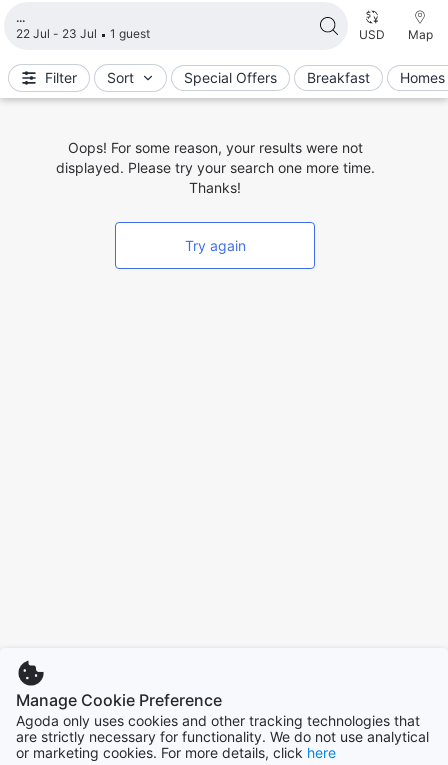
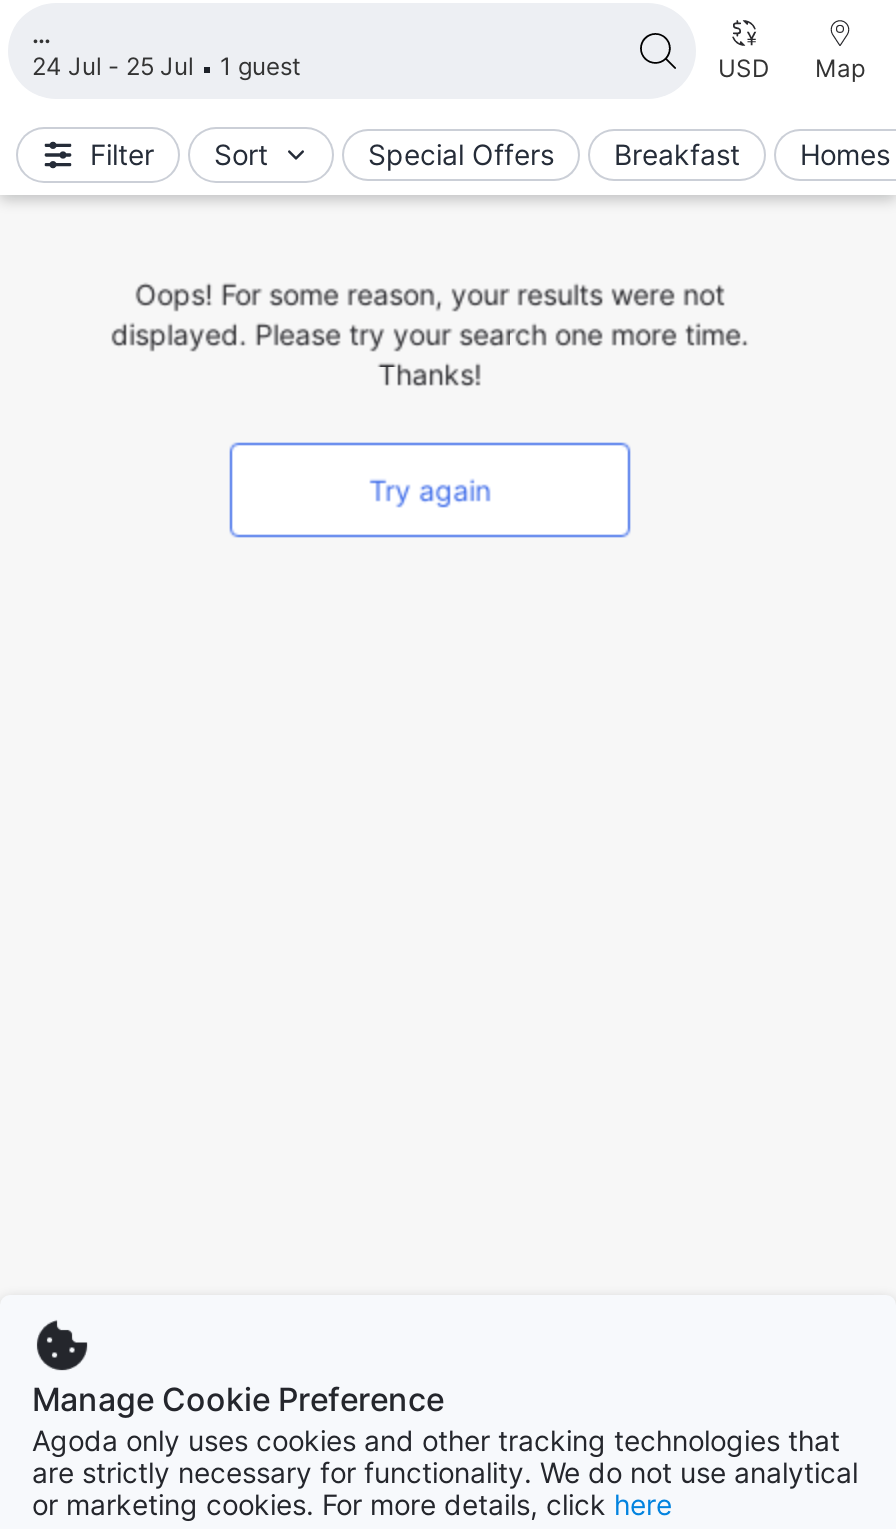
- 22 Jul - 23 Jul 1 guest
+ 24 Jul - 25 Jul 1 guest
